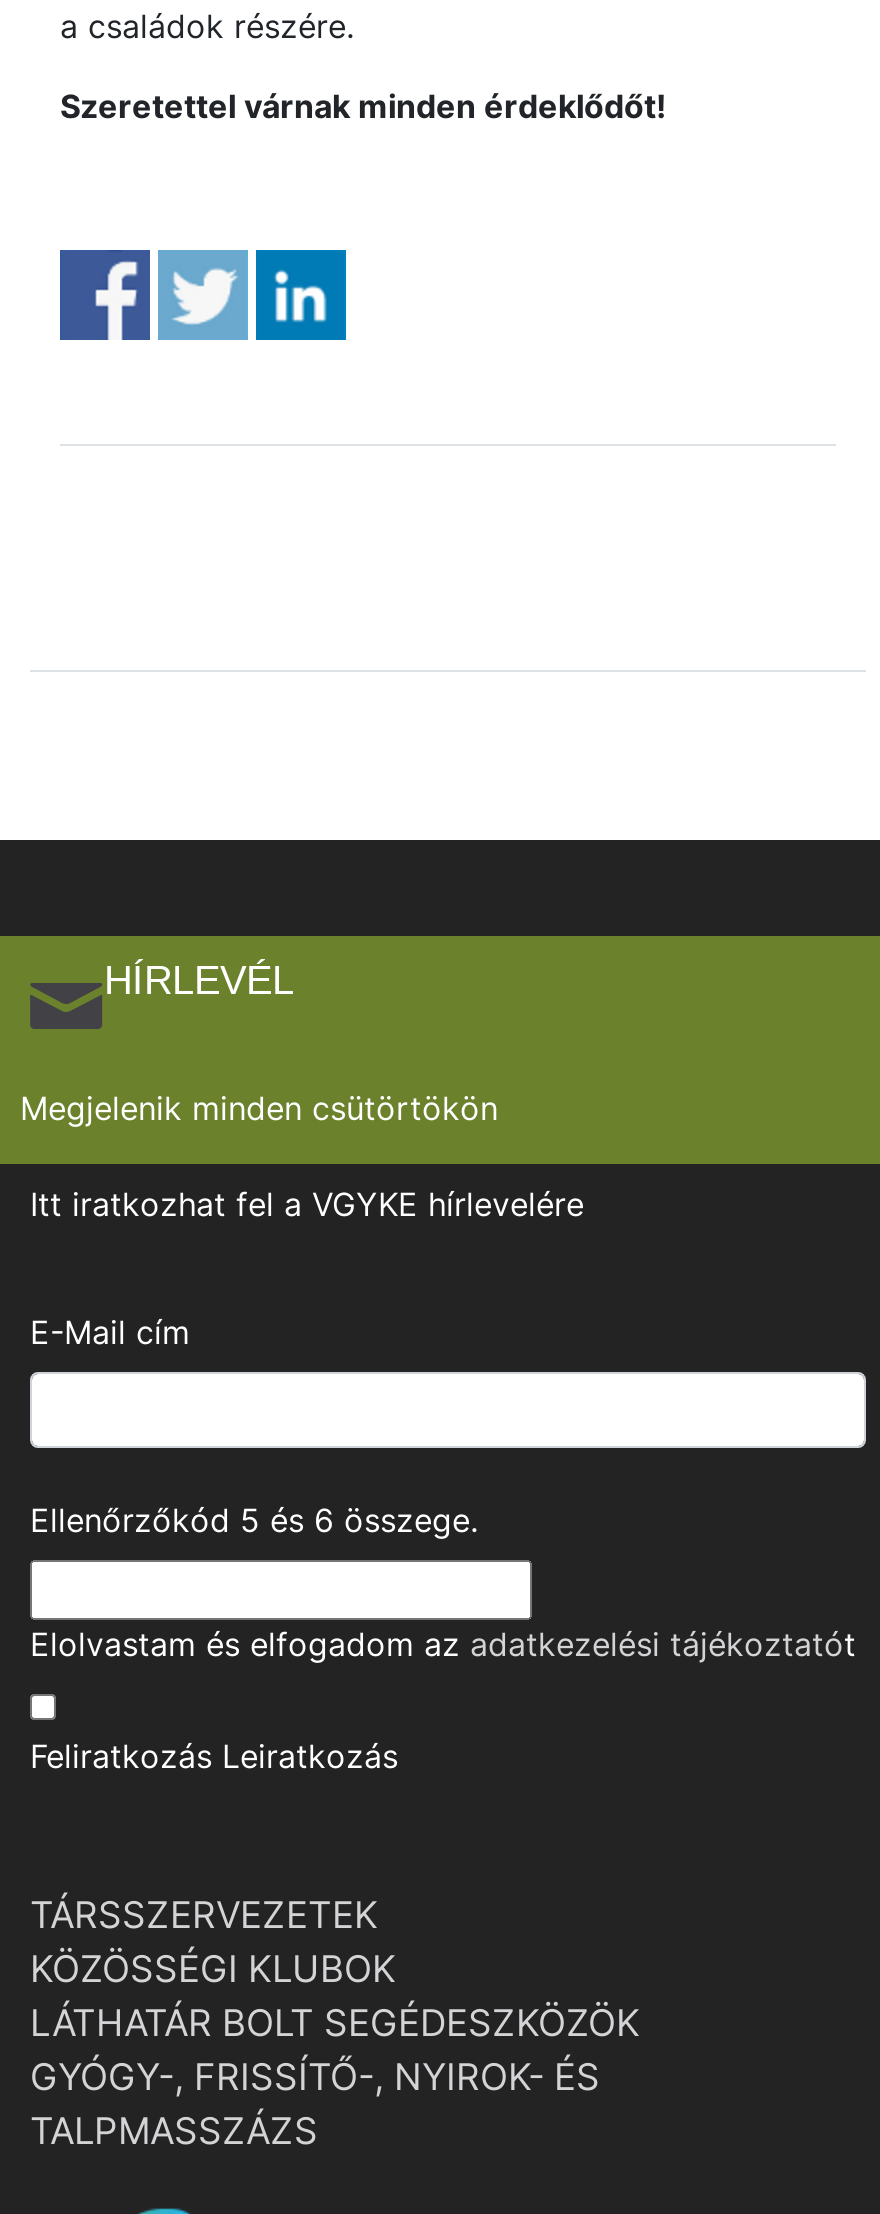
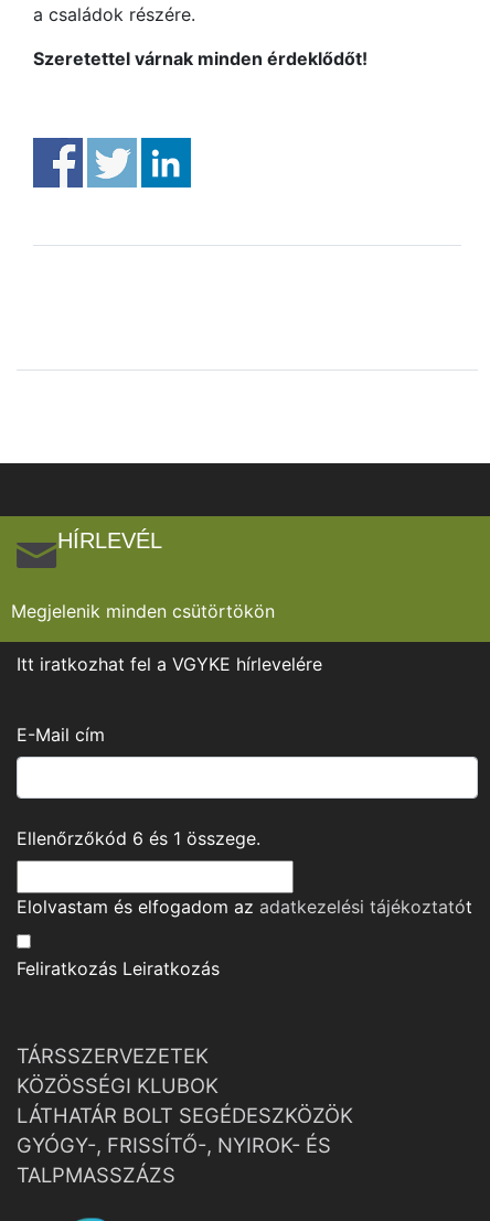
- Ellenőrzőkód 5 és 6 összege.
+ Ellenőrzőkód 6 és 1 összege.
